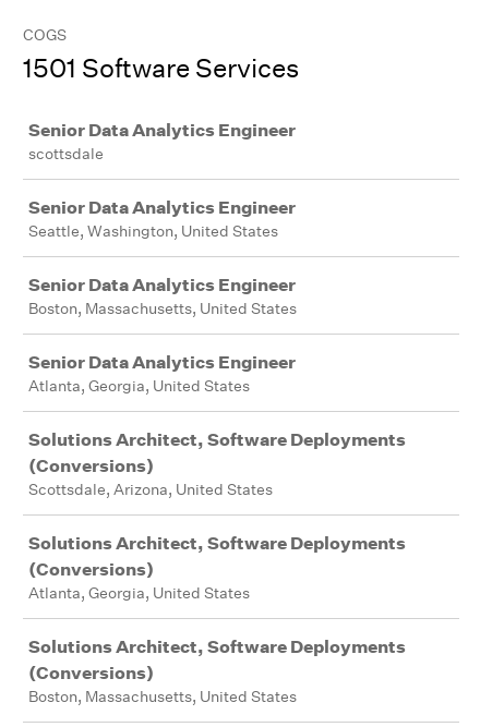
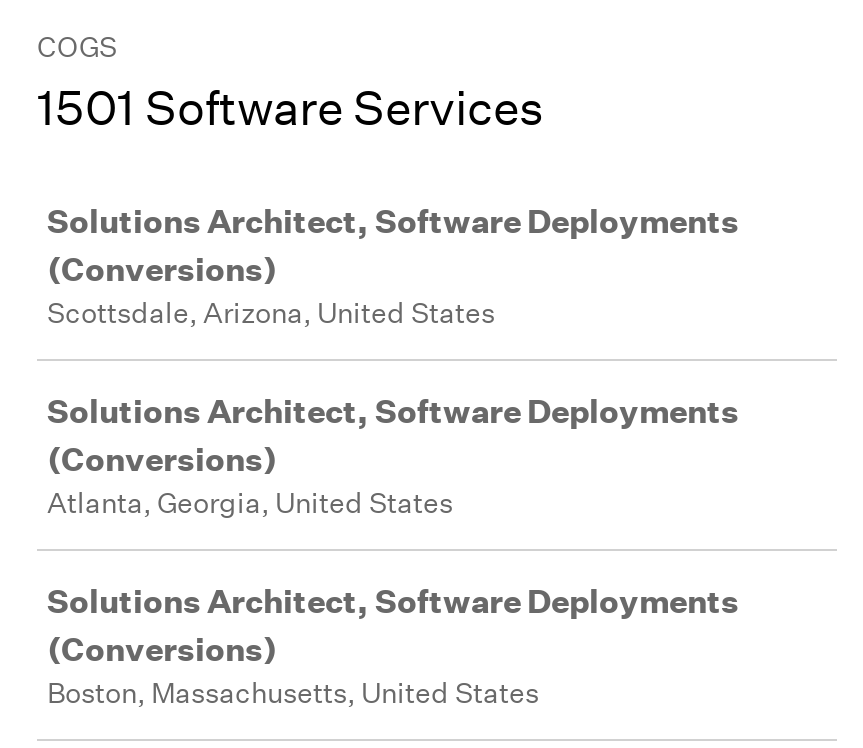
- Senior Data Analytics Engineer
- scottsdale
- Senior Data Analytics Engineer
- Seattle, Washington, United States
- Senior Data Analytics Engineer
- Boston, Massachusetts, United States
- Senior Data Analytics Engineer
- Atlanta, Georgia, United States
